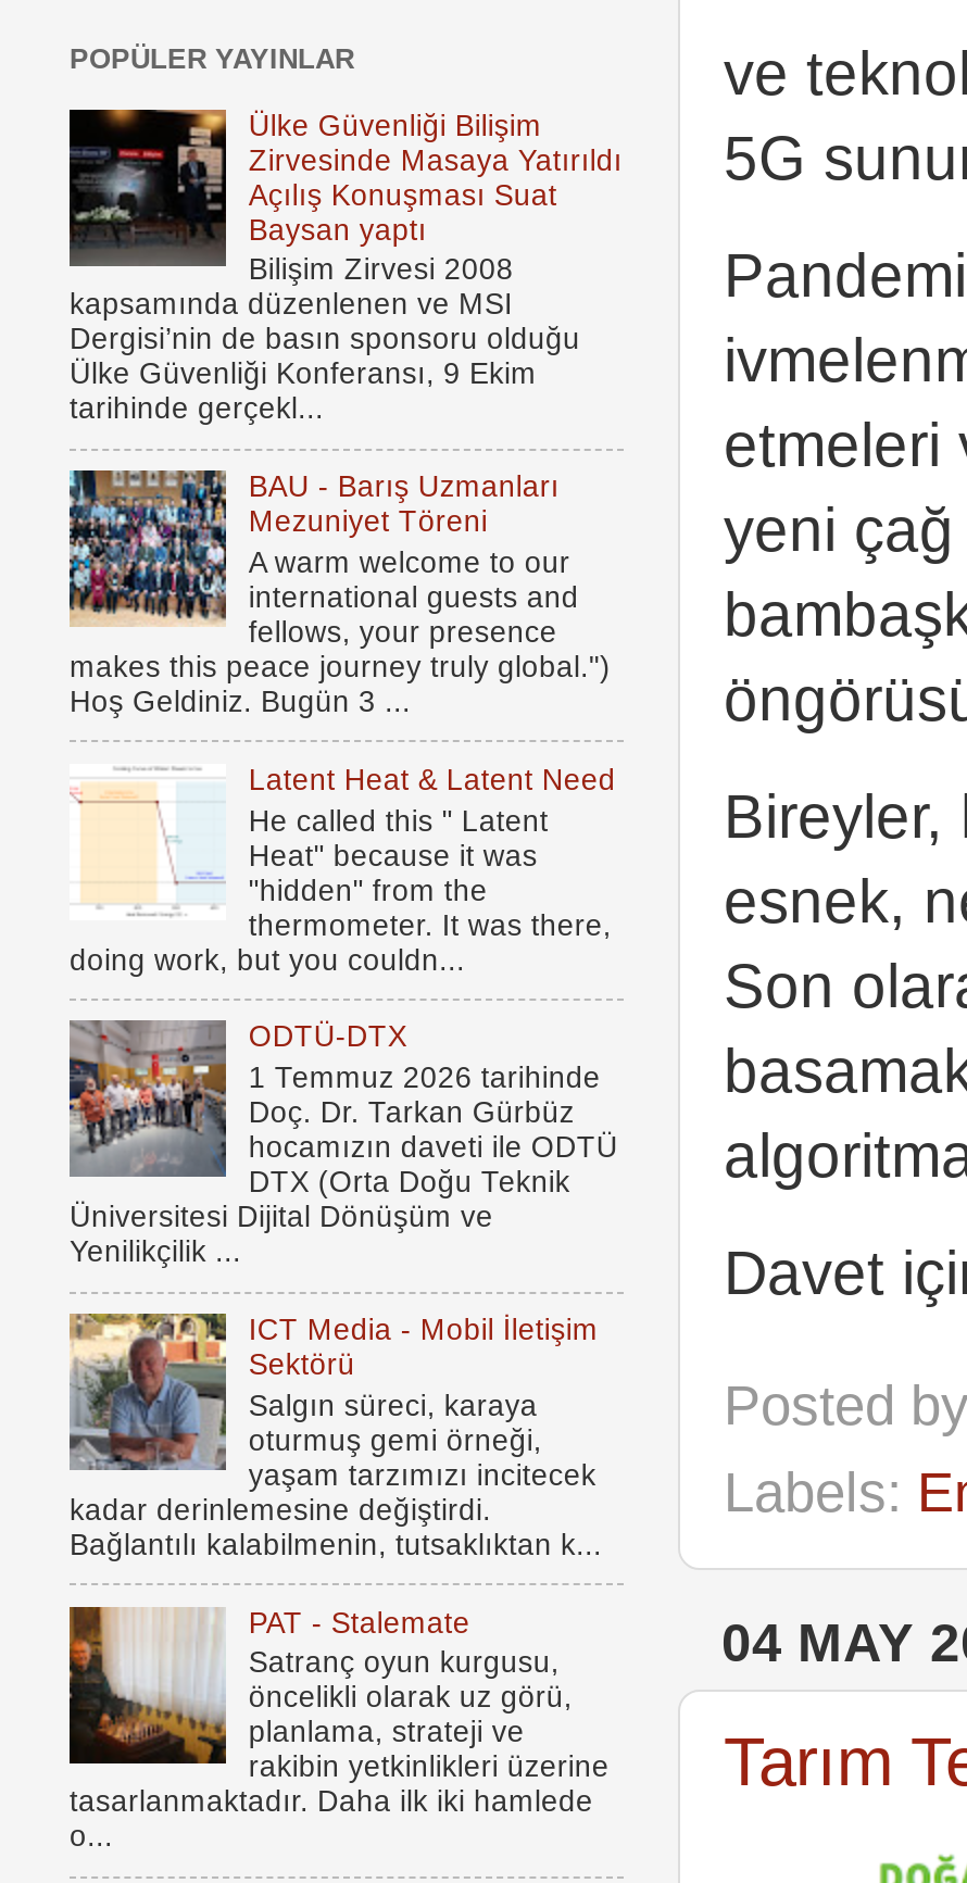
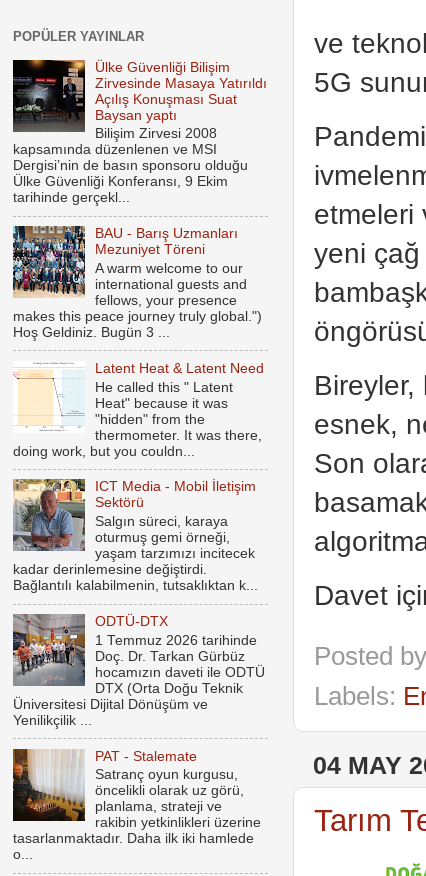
moved down: [image] | ODTÜ-DTX | 1 Temmuz 2026 tarihinde | Doç. Dr. Tarkan Gürbüz | hocamızın daveti ile ODTÜ | DTX (Orta Doğu Teknik | Üniversitesi Dijital Dönüşüm ve | Yenilikçilik ...

moved up: [image] | ICT Media - Mobil İletişim | Sektörü | Salgın süreci, karaya | oturmuş gemi örneği, | yaşam tarzımızı incitecek | kadar derinlemesine değiştirdi. | Bağlantılı kalabilmenin, tutsaklıktan k...
